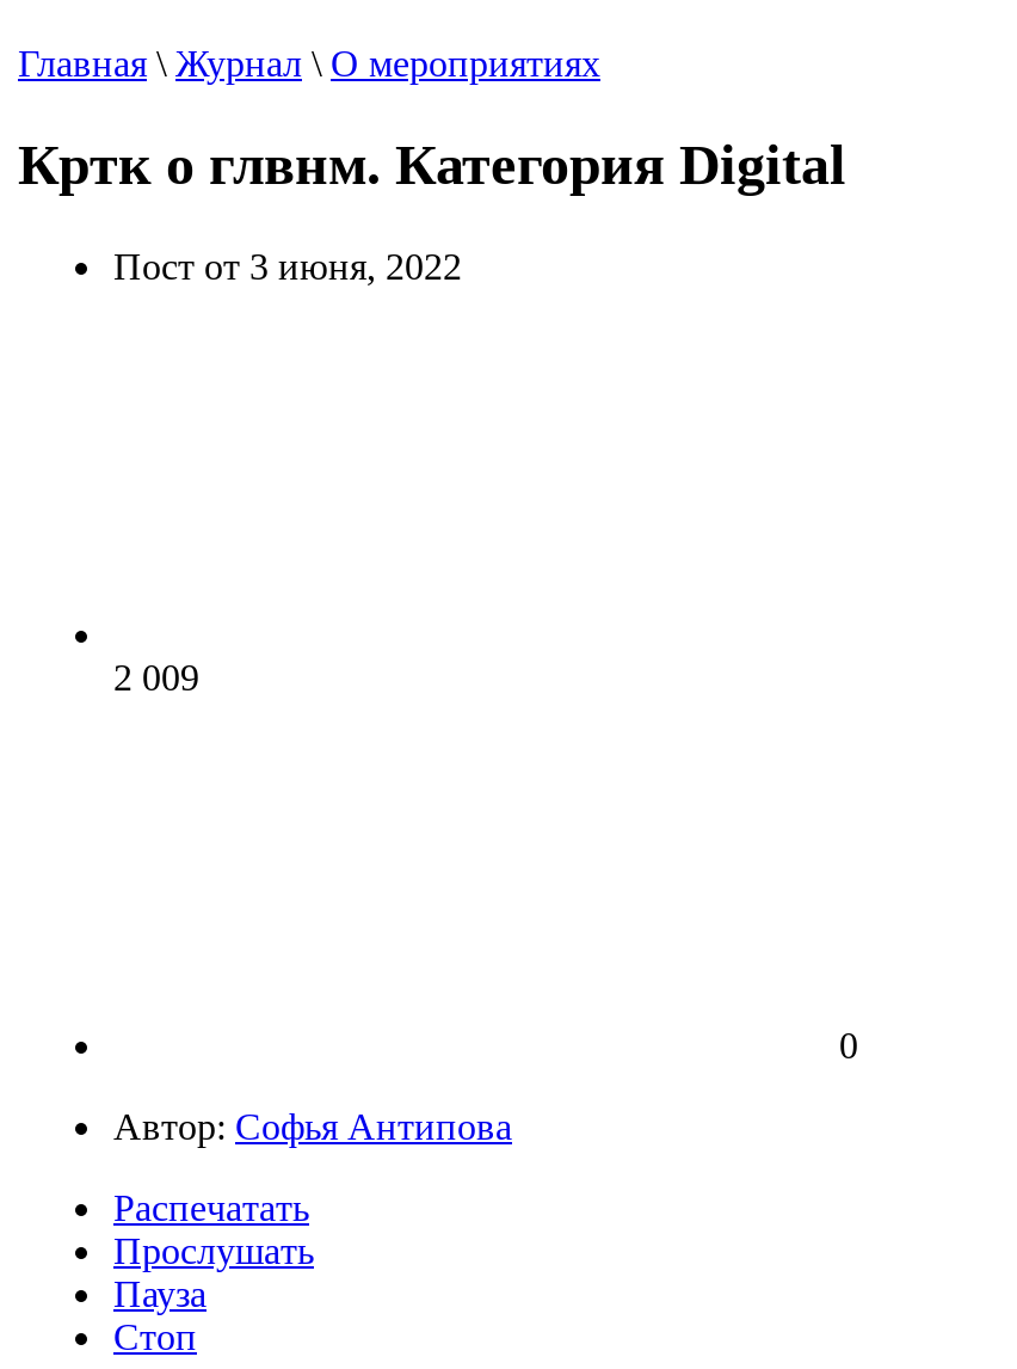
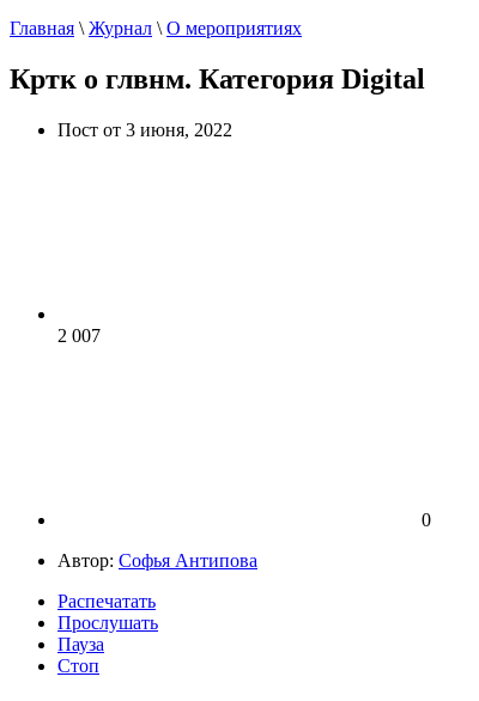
- 2 009
+ 2 007
